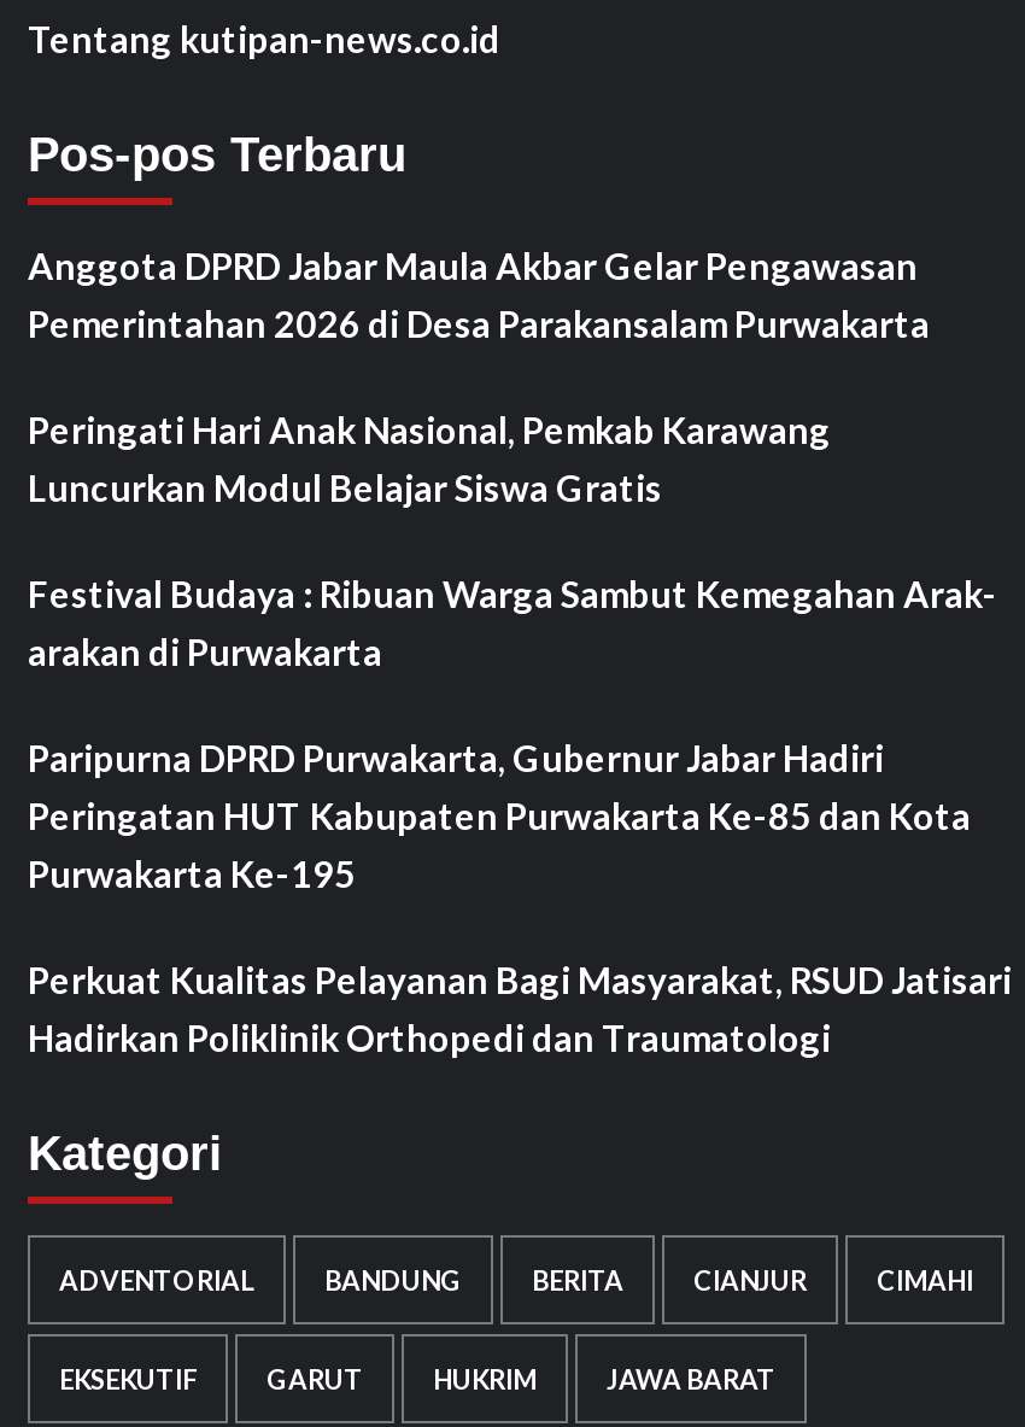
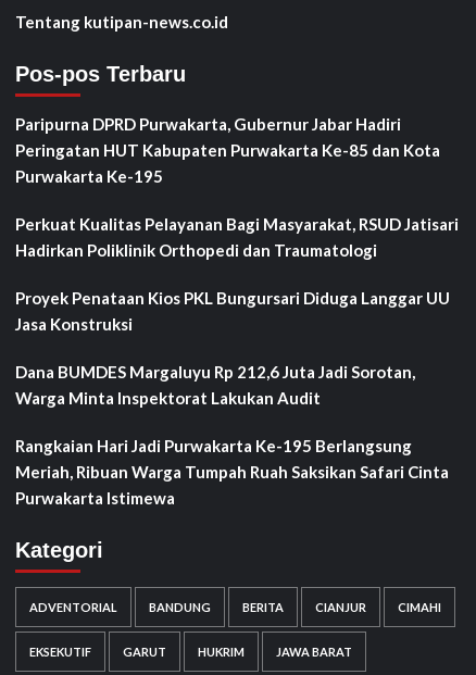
- Anggota DPRD Jabar Maula Akbar Gelar Pengawasan
- Pemerintahan 2026 di Desa Parakansalam Purwakarta
- Peringati Hari Anak Nasional, Pemkab Karawang
- Luncurkan Modul Belajar Siswa Gratis
- Festival Budaya : Ribuan Warga Sambut Kemegahan Arak-
- arakan di Purwakarta

moved up: Paripurna DPRD Purwakarta, Gubernur Jabar Hadiri | Peringatan HUT Kabupaten Purwakarta Ke-85 dan Kota | Purwakarta Ke-195 | Perkuat Kualitas Pelayanan Bagi Masyarakat, RSUD Jatisari | Hadirkan Poliklinik Orthopedi dan Traumatologi

+ Proyek Penataan Kios PKL Bungursari Diduga Langgar UU
+ Jasa Konstruksi
+ Dana BUMDES Margaluyu Rp 212,6 Juta Jadi Sorotan,
+ Warga Minta Inspektorat Lakukan Audit
+ Rangkaian Hari Jadi Purwakarta Ke-195 Berlangsung
+ Meriah, Ribuan Warga Tumpah Ruah Saksikan Safari Cinta
+ Purwakarta Istimewa
